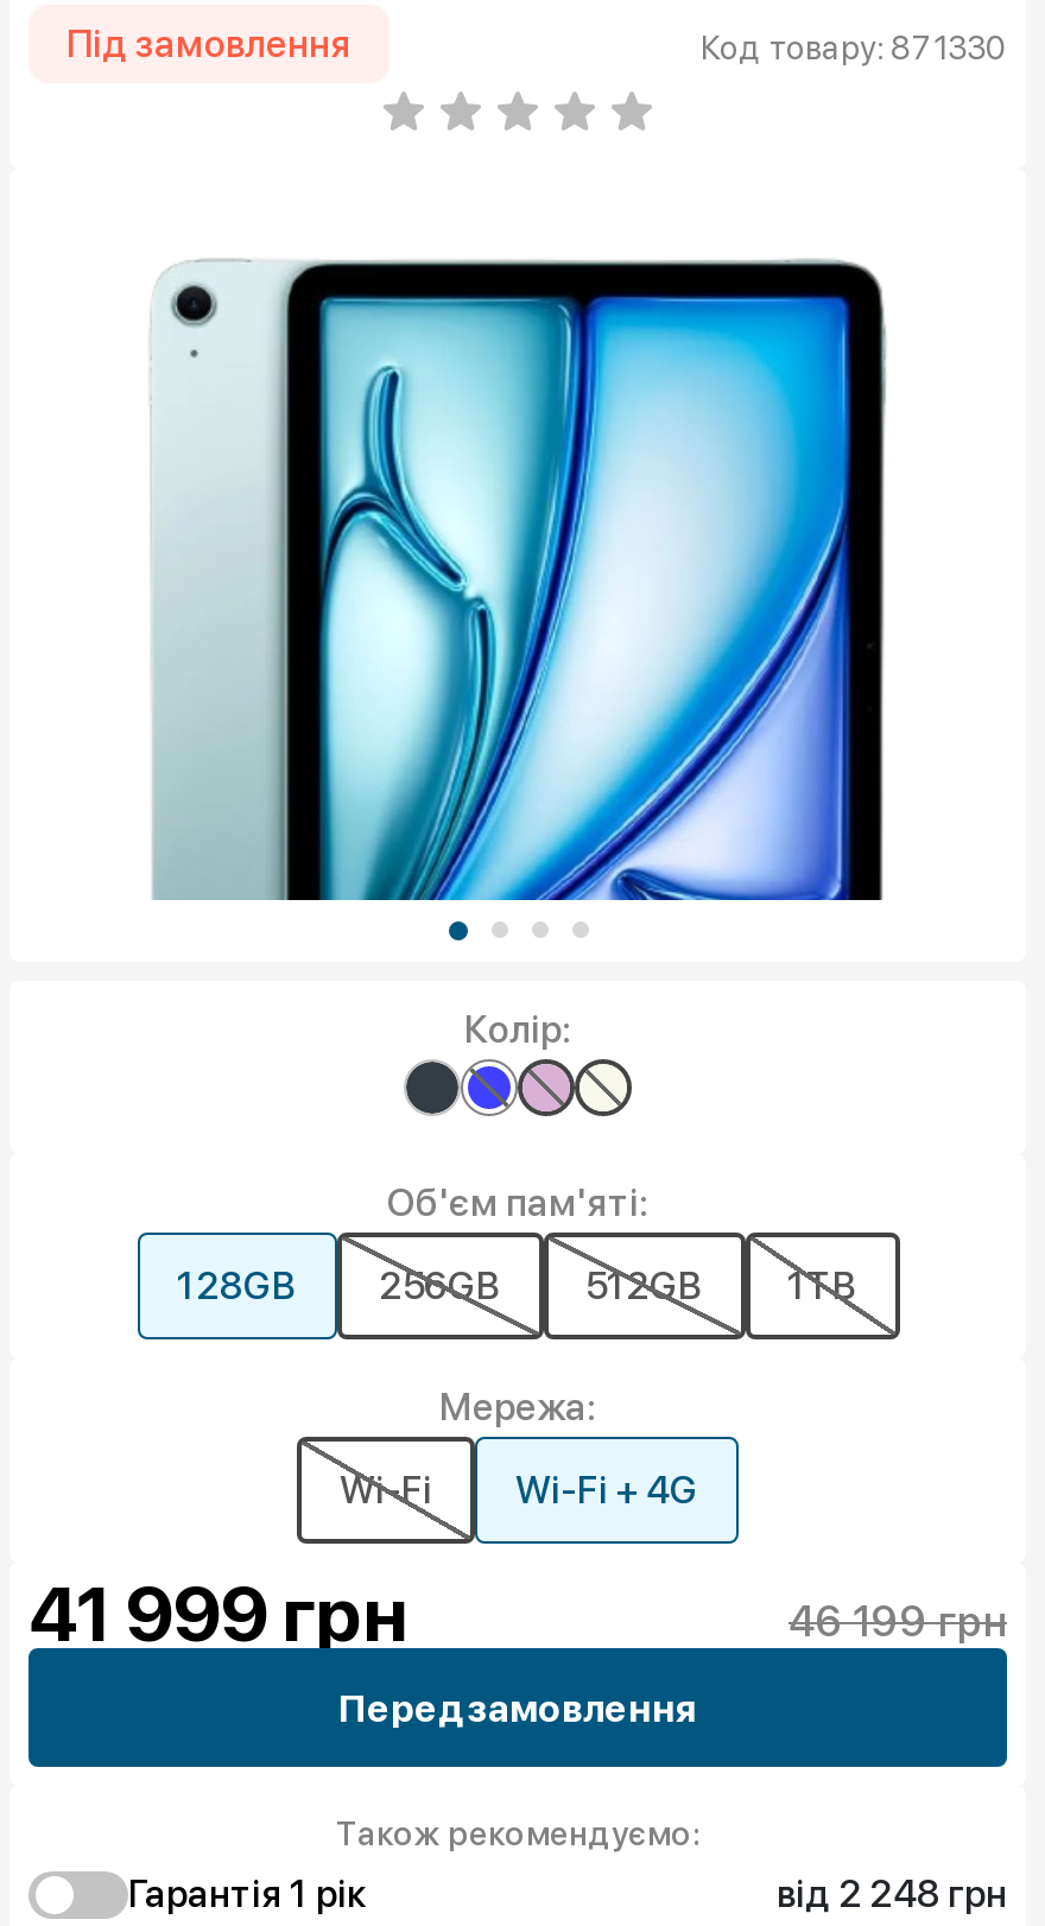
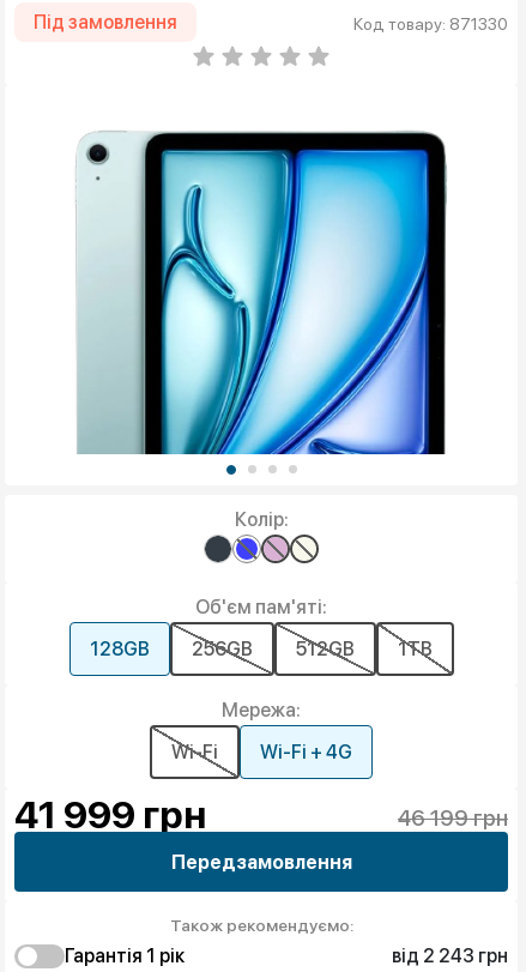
- від 2 248 грн
+ від 2 243 грн
